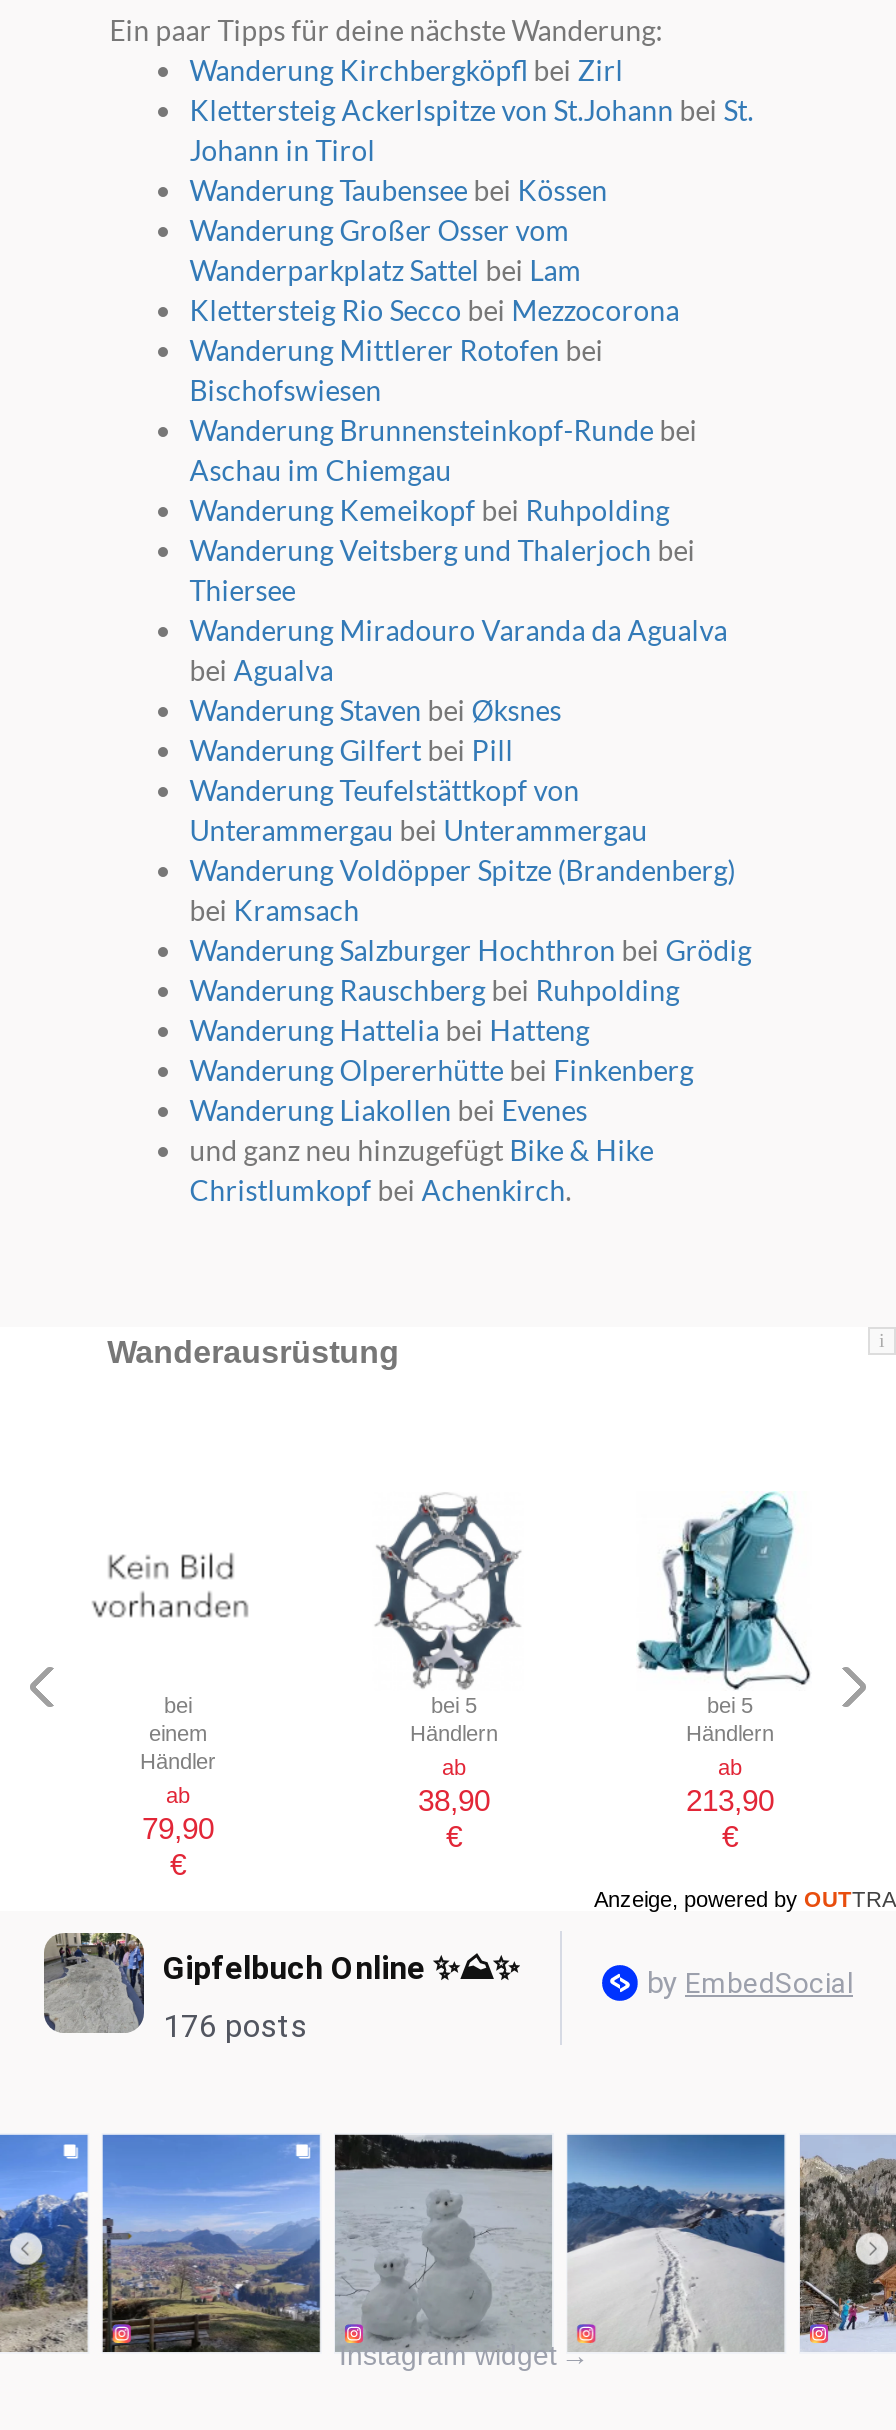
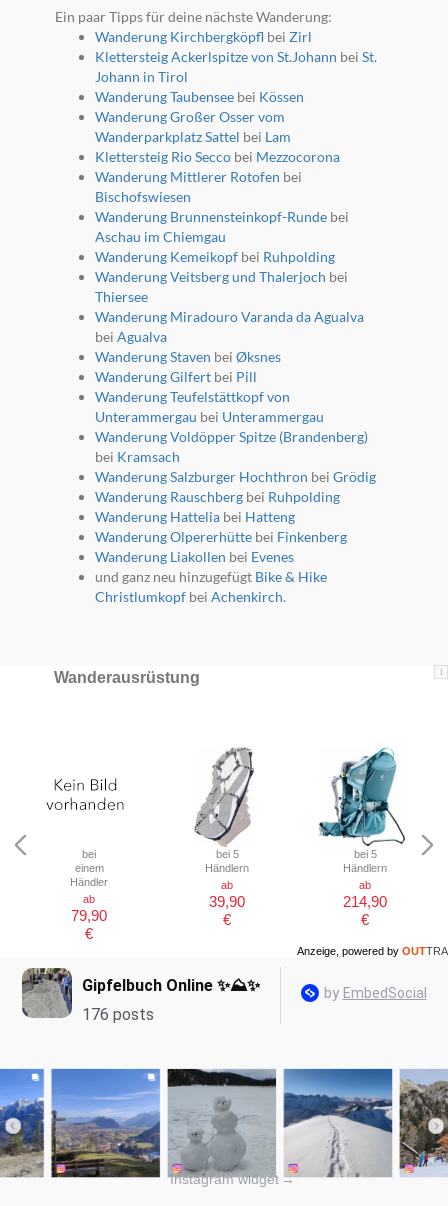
- [image]
+ [image]

- 38,90
+ 39,90

- 213,90
+ 214,90
